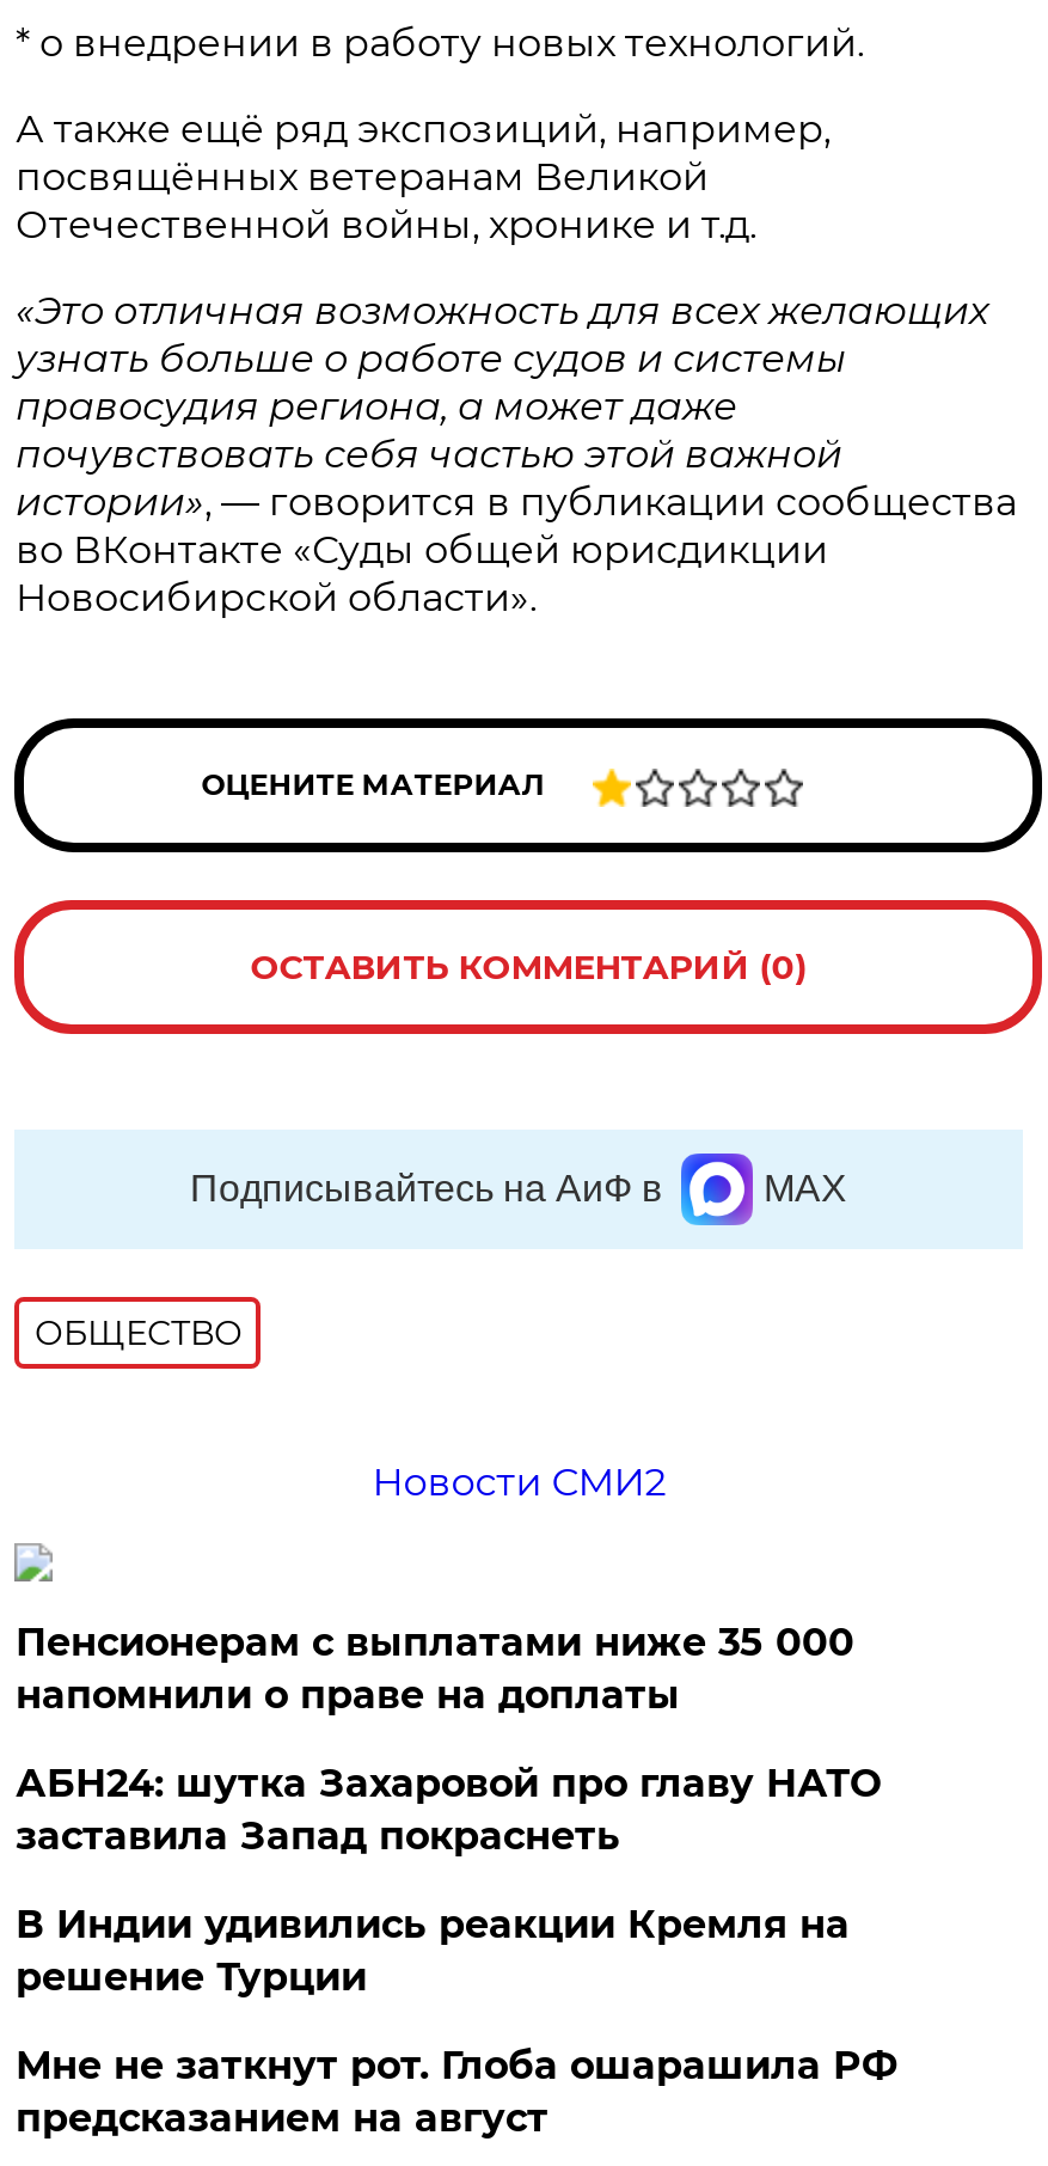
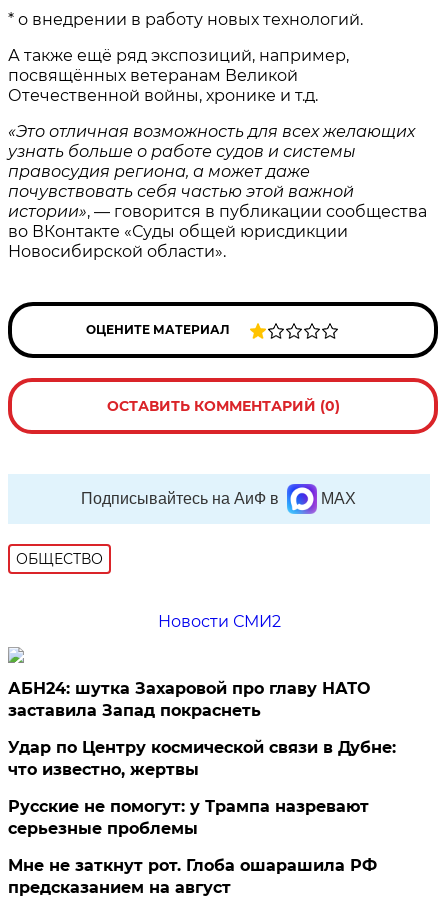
- Пенсионерам с выплатами ниже 35 000
- напомнили о праве на доплаты

moved up: АБН24: шутка Захаровой про главу НАТО | заставила Запад покраснеть

- В Индии удивились реакции Кремля на
- решение Турции
+ Удар по Центру космической связи в Дубне:
+ что известно, жертвы
+ Русские не помогут: у Трампа назревают
+ серьезные проблемы
